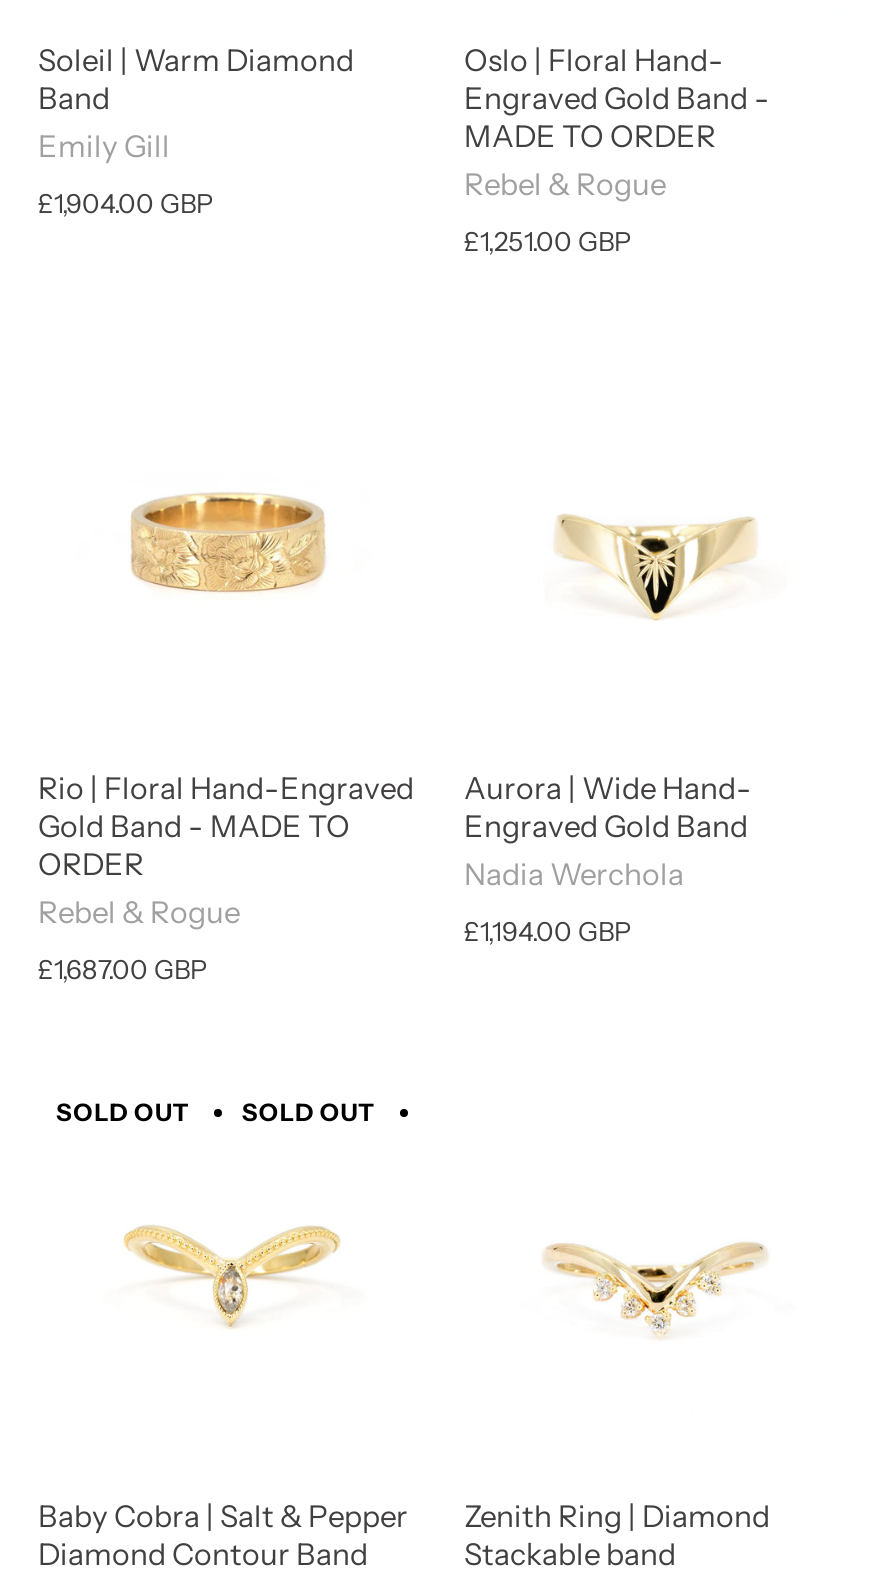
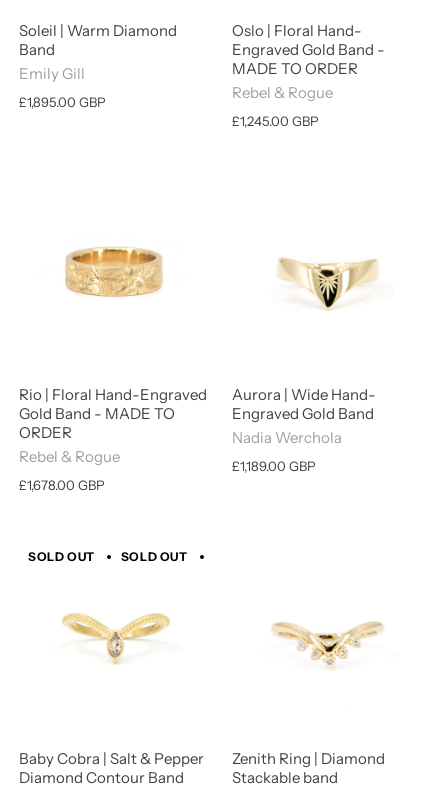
- £1,904.00 GBP
+ £1,895.00 GBP

- £1,251.00 GBP
+ £1,245.00 GBP

- £1,194.00 GBP
+ £1,189.00 GBP

- £1,687.00 GBP
+ £1,678.00 GBP
